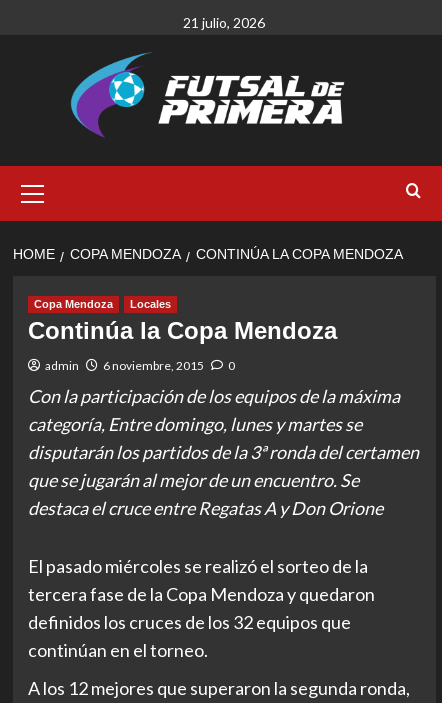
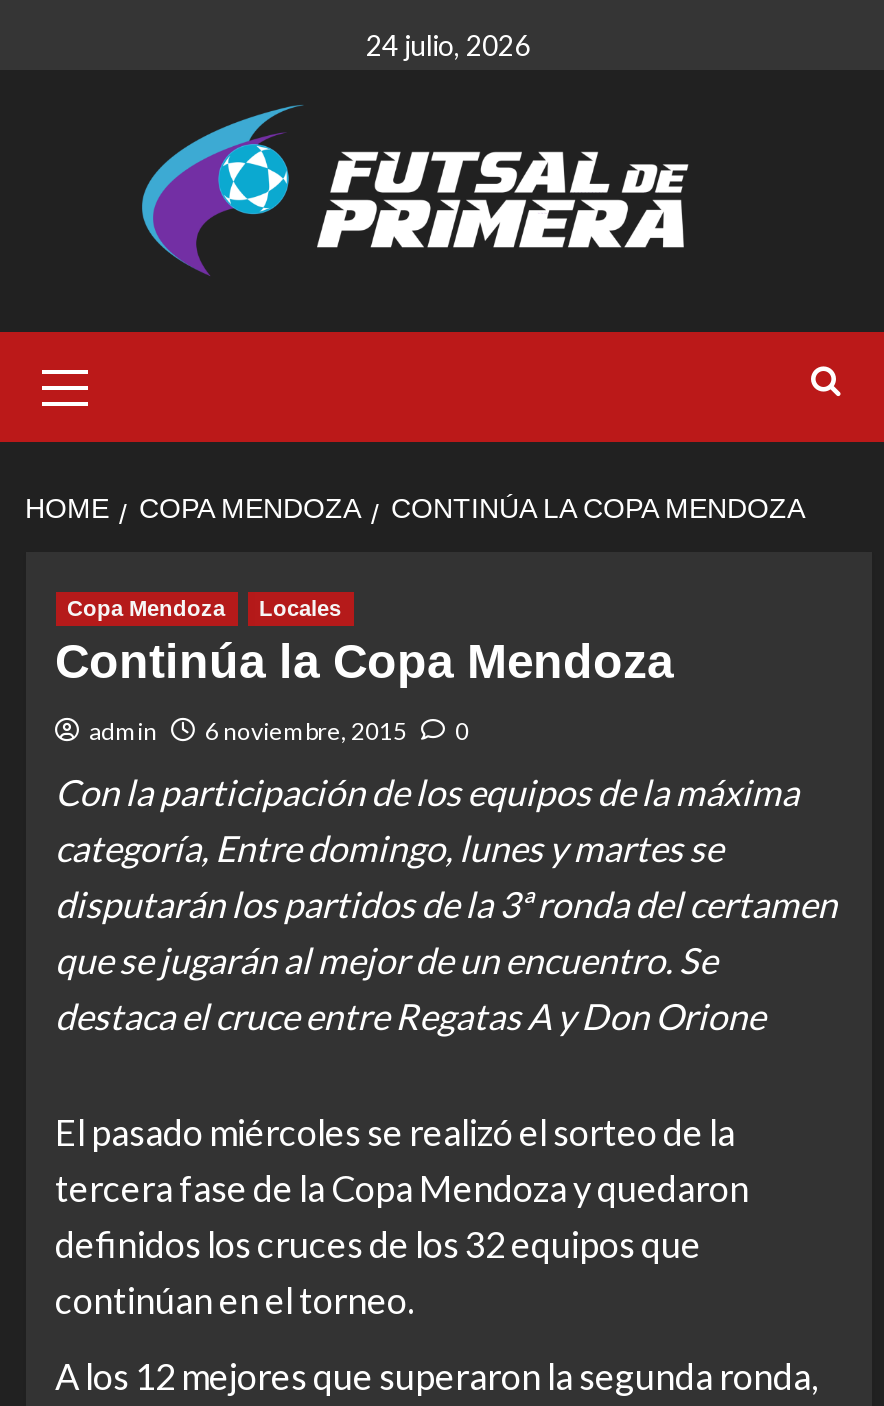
- 21 julio, 2026
+ 24 julio, 2026
